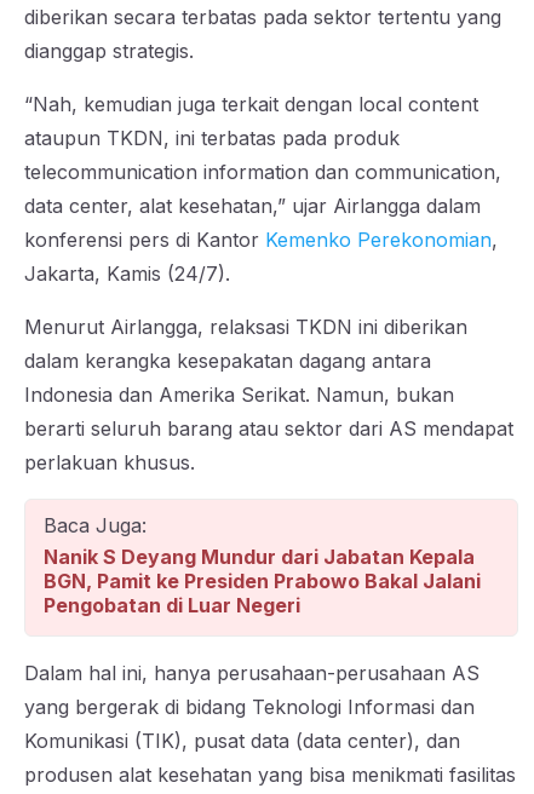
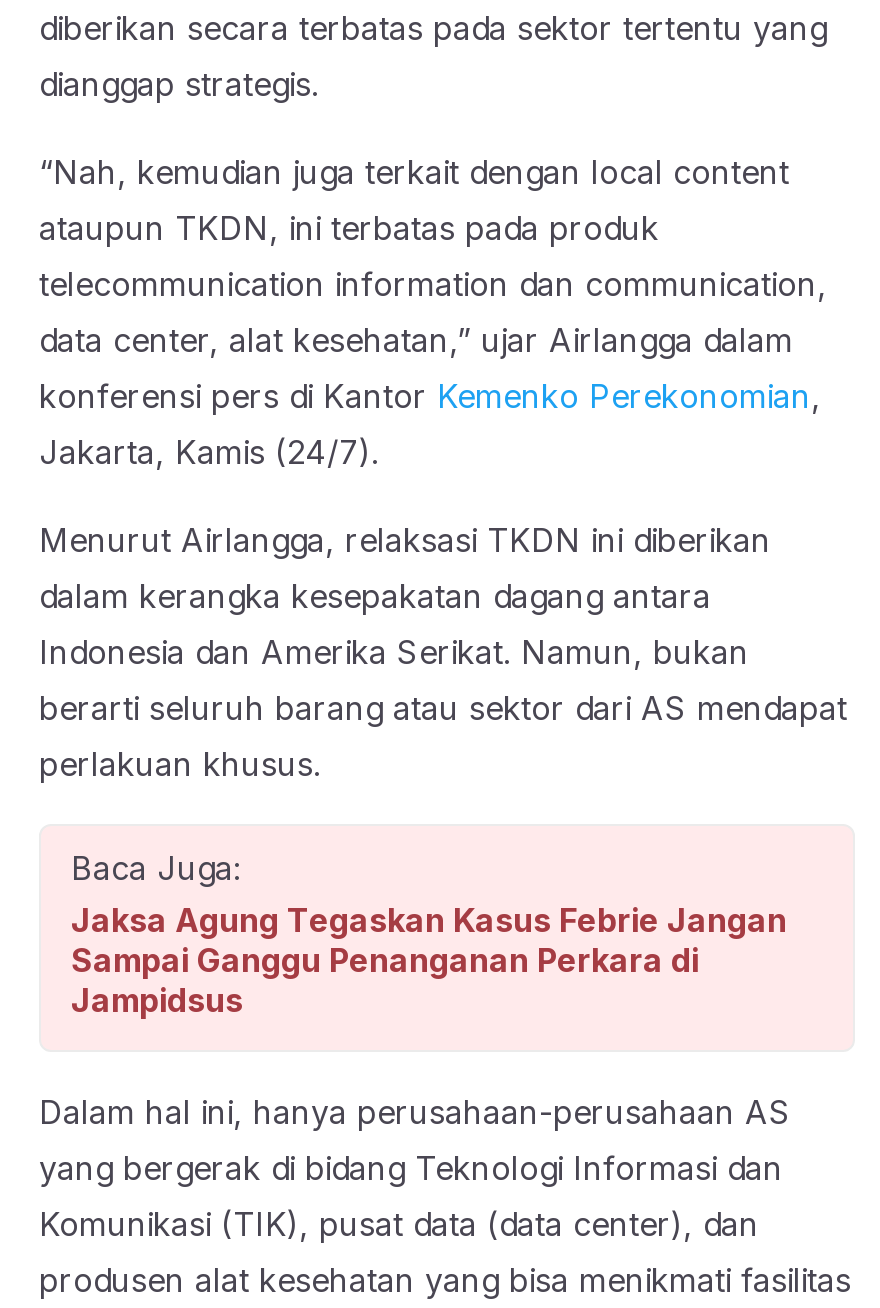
- Nanik S Deyang Mundur dari Jabatan Kepala
- BGN, Pamit ke Presiden Prabowo Bakal Jalani
- Pengobatan di Luar Negeri
+ Jaksa Agung Tegaskan Kasus Febrie Jangan
+ Sampai Ganggu Penanganan Perkara di
+ Jampidsus
